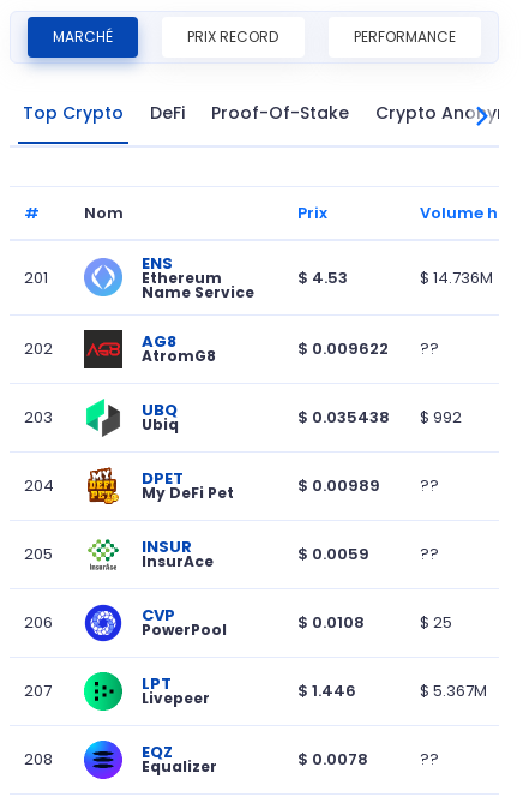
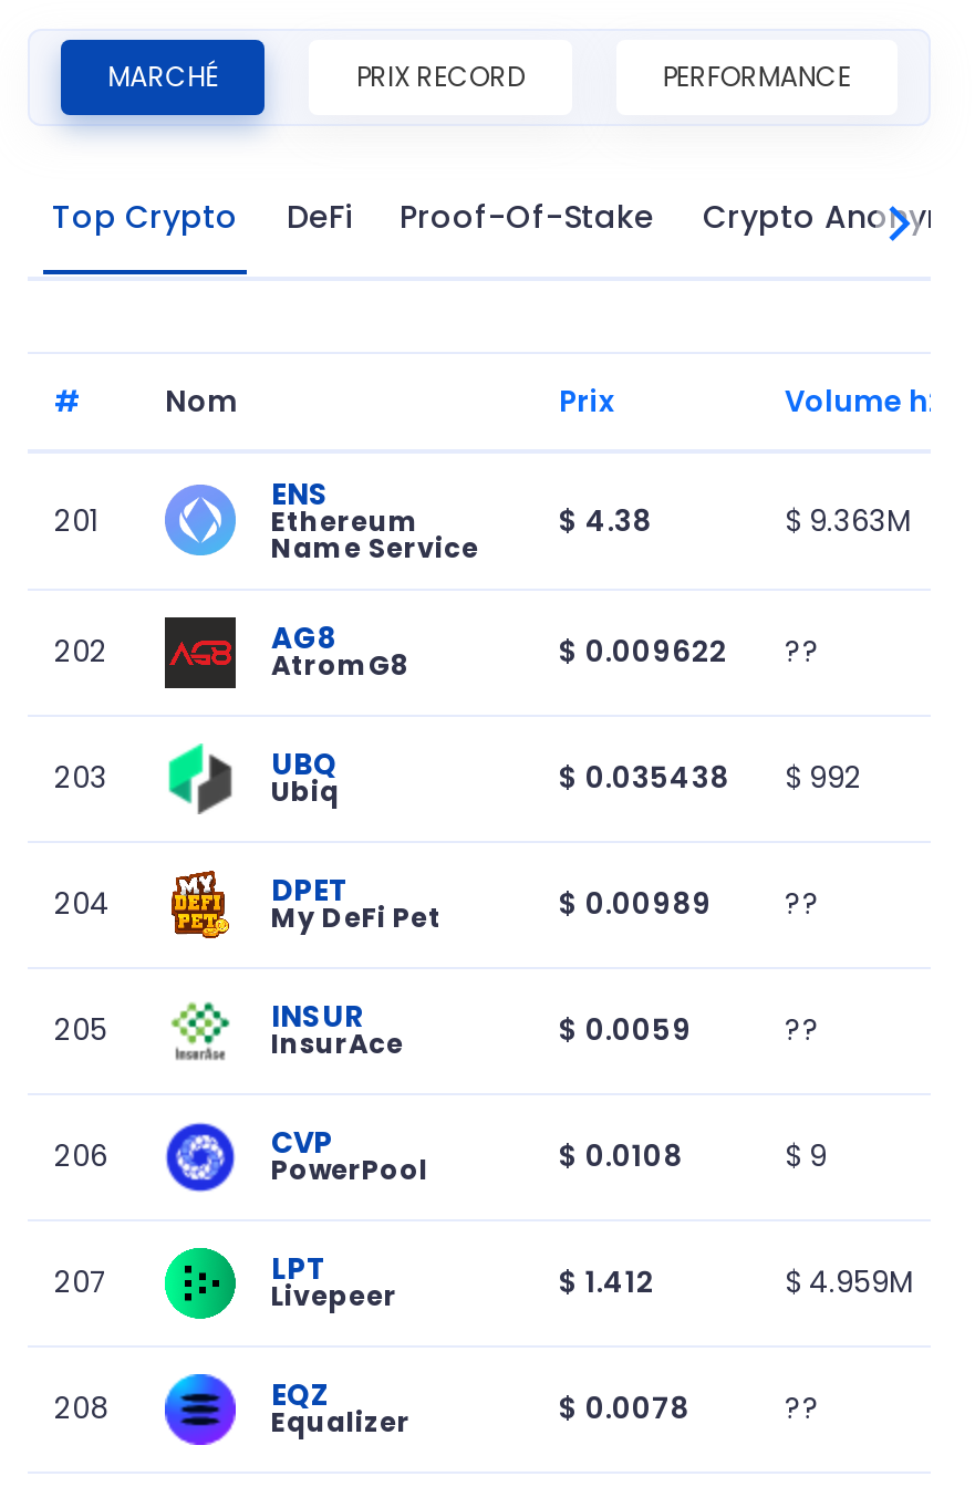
- $4.53
- $14.736M
+ $4.38
+ $9.363M

- $25
+ $9

- $1.446
- $5.367M
+ $1.412
+ $4.959M
